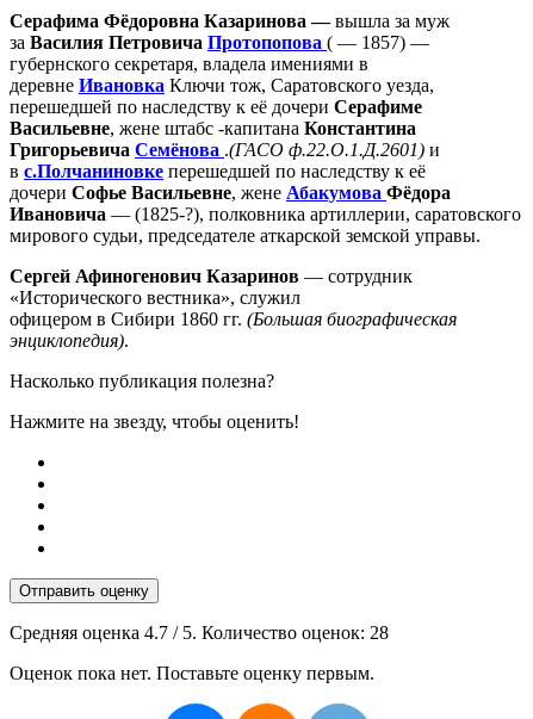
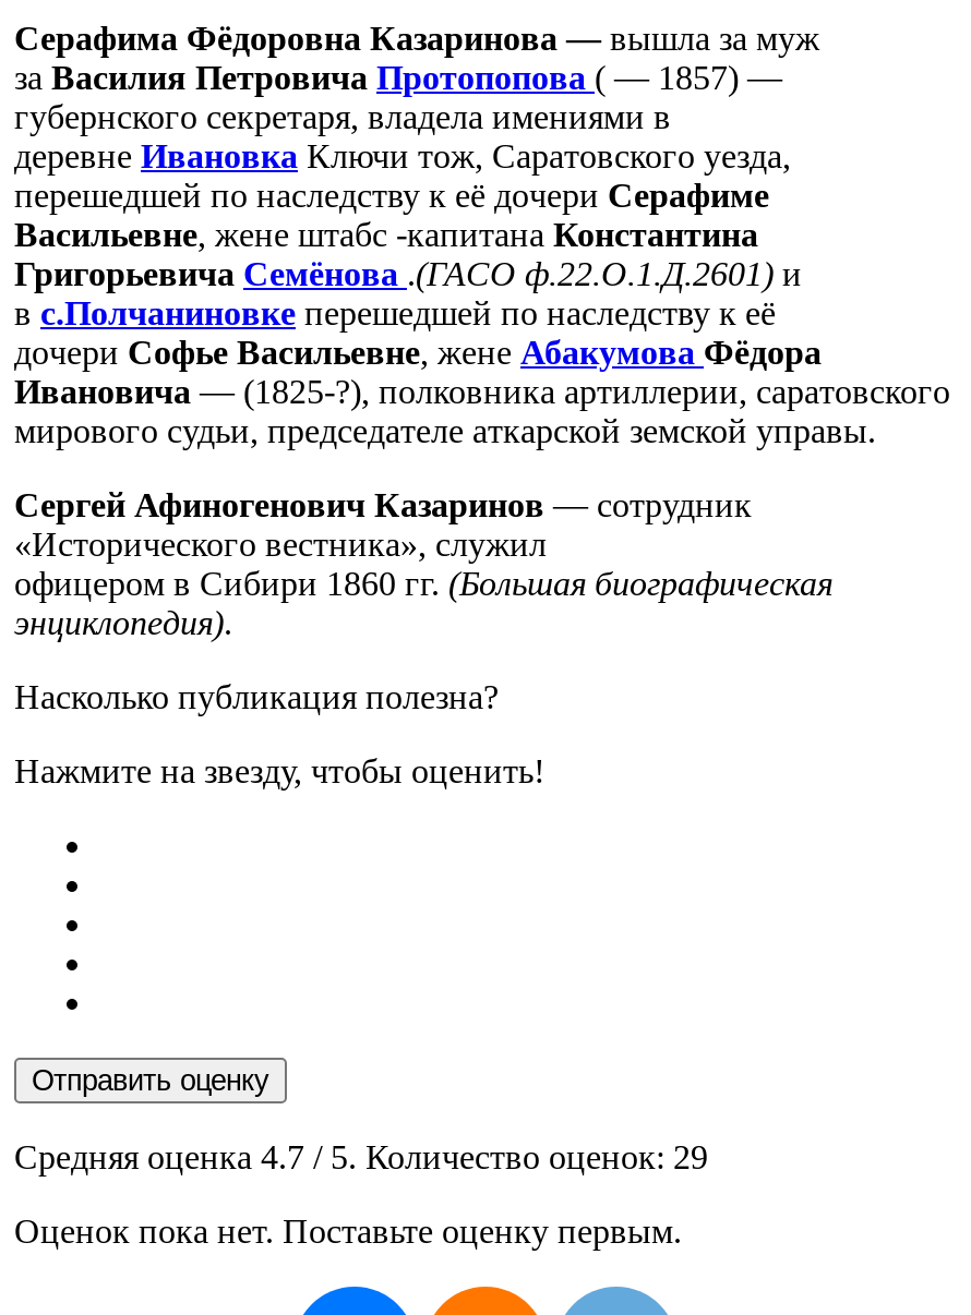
- Средняя оценка 4.7 / 5. Количество оценок: 28
+ Средняя оценка 4.7 / 5. Количество оценок: 29
